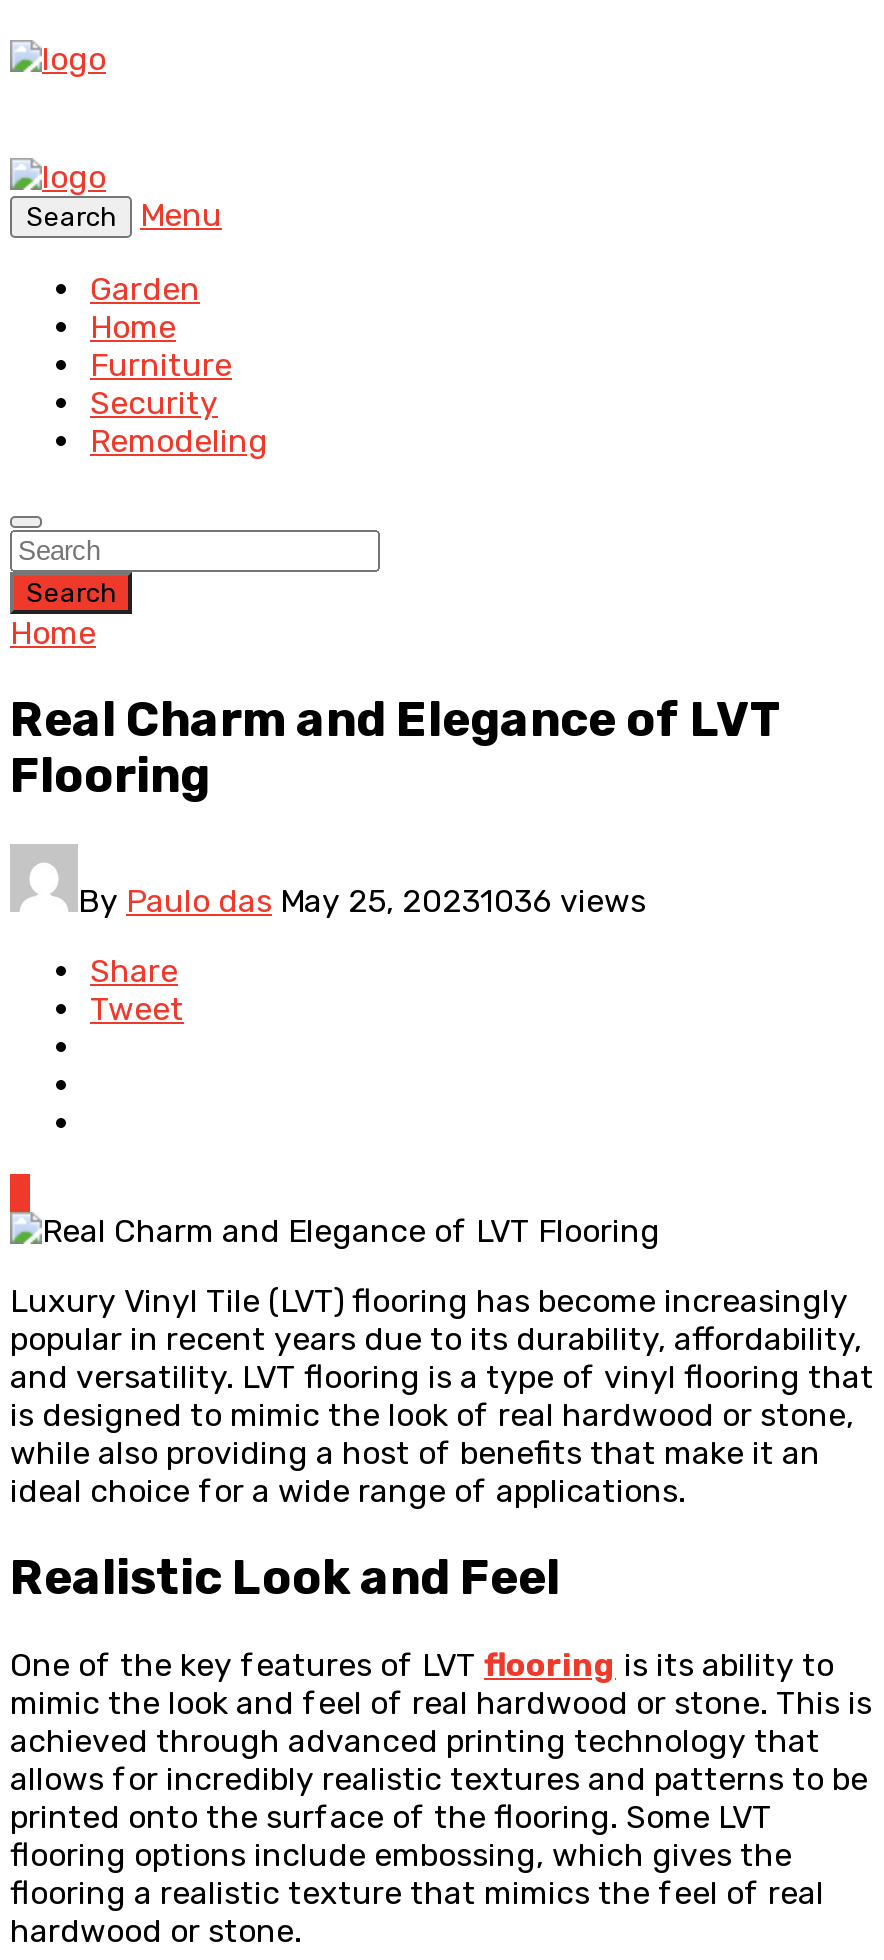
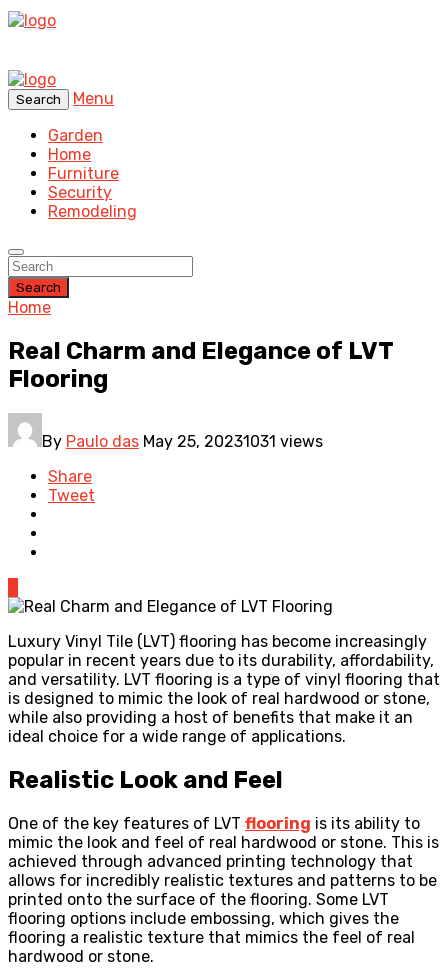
- By Paulo das May 25, 20231036 views
+ By Paulo das May 25, 20231031 views
